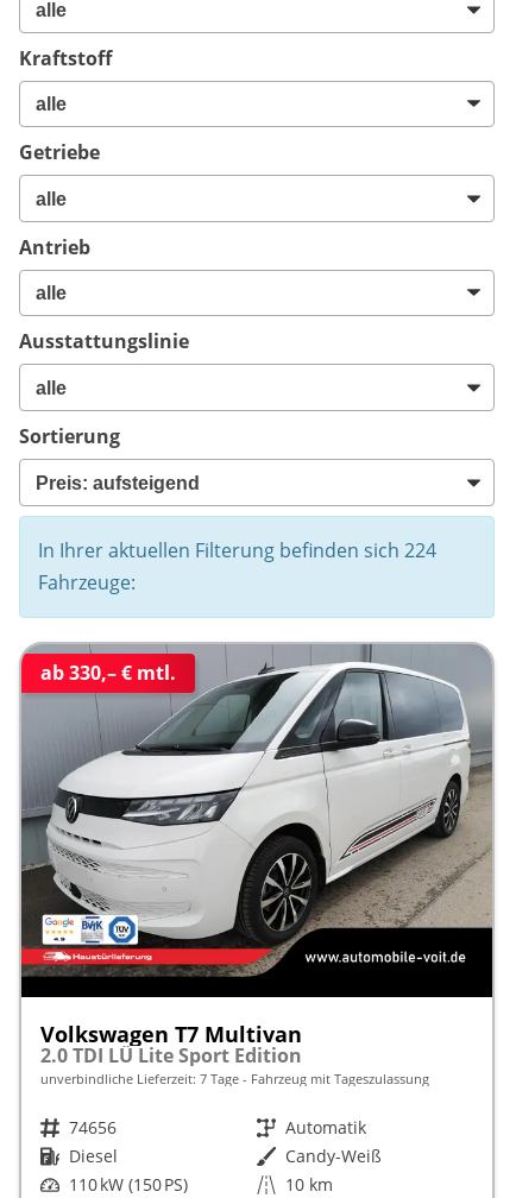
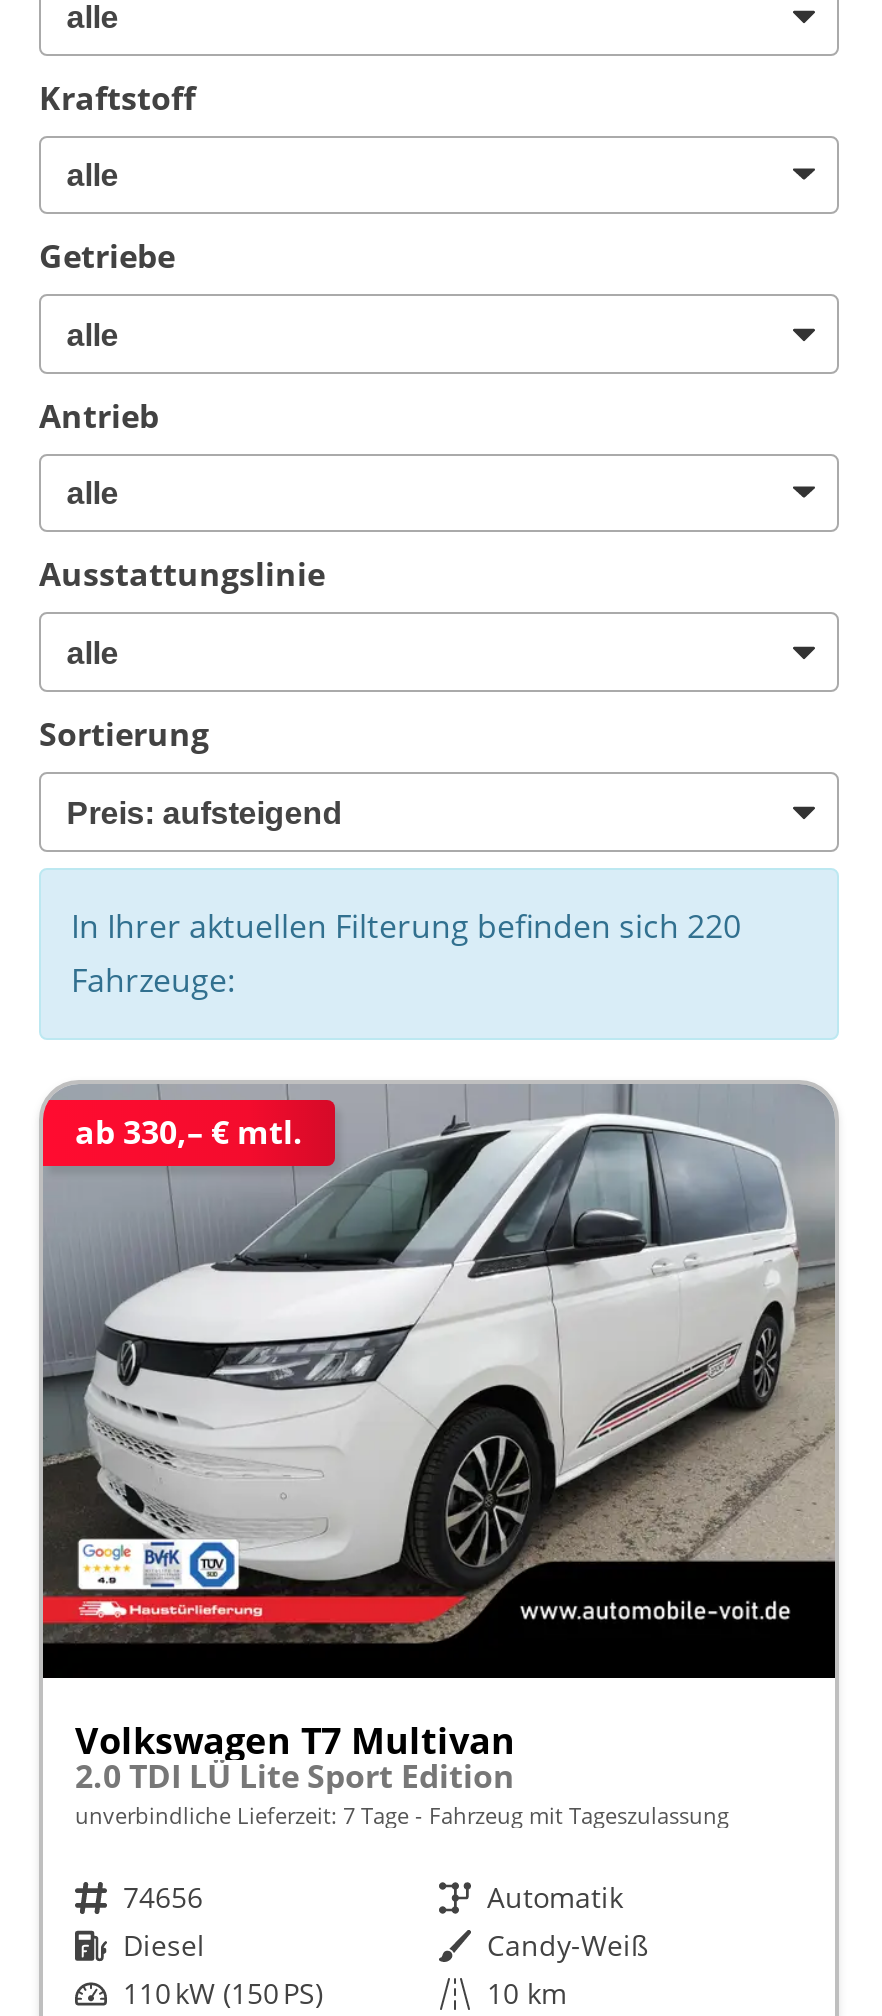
- In Ihrer aktuellen Filterung befinden sich 224
+ In Ihrer aktuellen Filterung befinden sich 220
